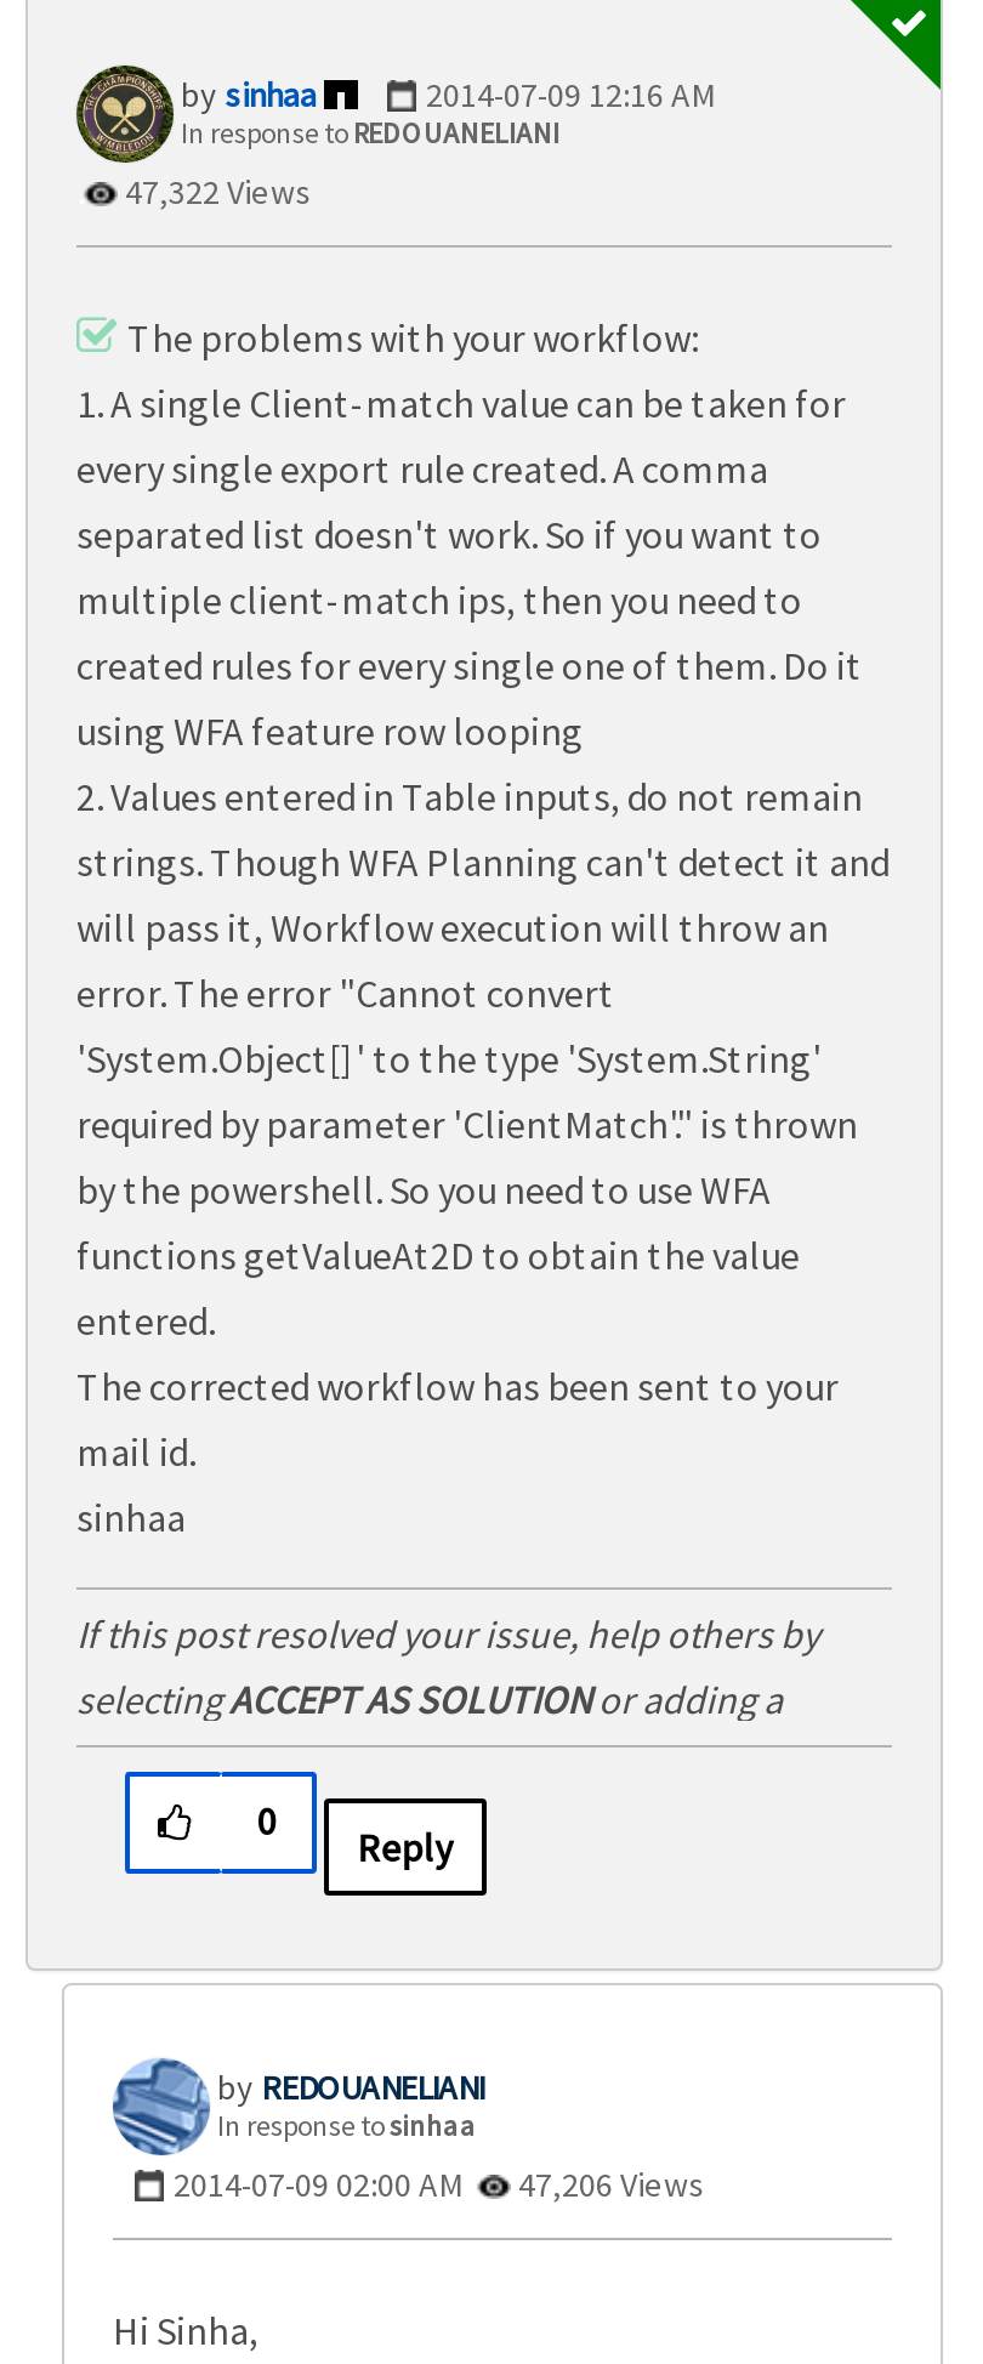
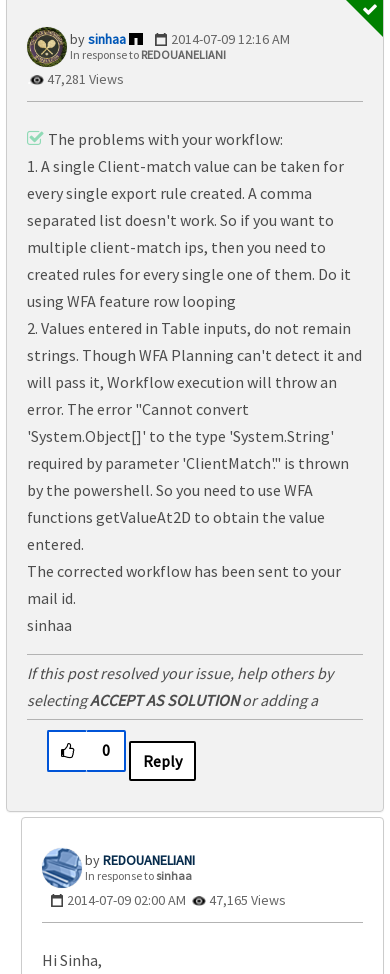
- 47,322 Views
+ 47,281 Views

- 2014-07-09 02:00 AM 47,206 Views
+ 2014-07-09 02:00 AM 47,165 Views
